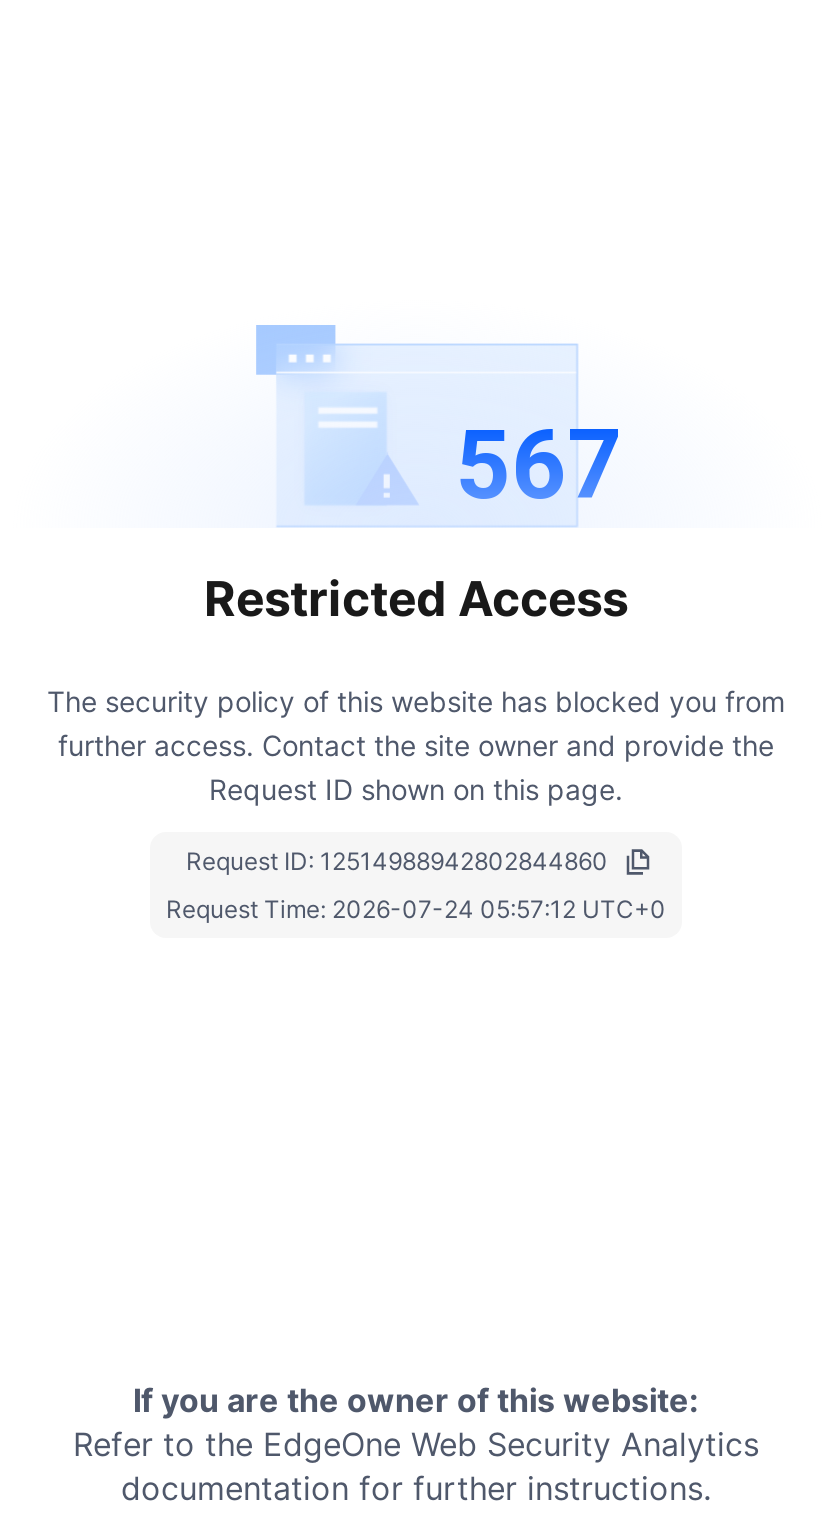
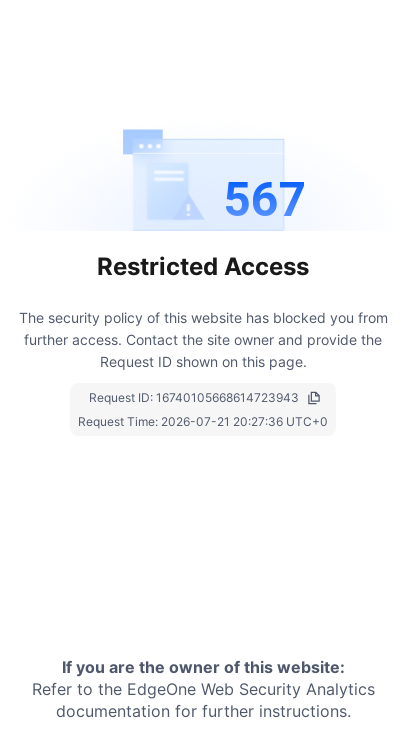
- Request ID: 12514988942802844860
+ Request ID: 16740105668614723943

- Request Time: 2026-07-24 05:57:12 UTC+0
+ Request Time: 2026-07-21 20:27:36 UTC+0
